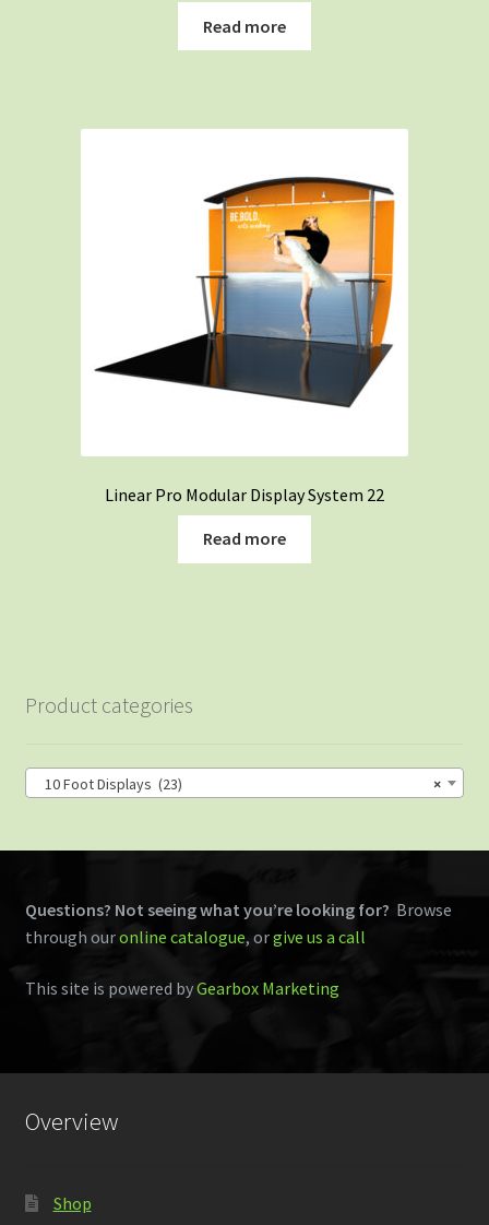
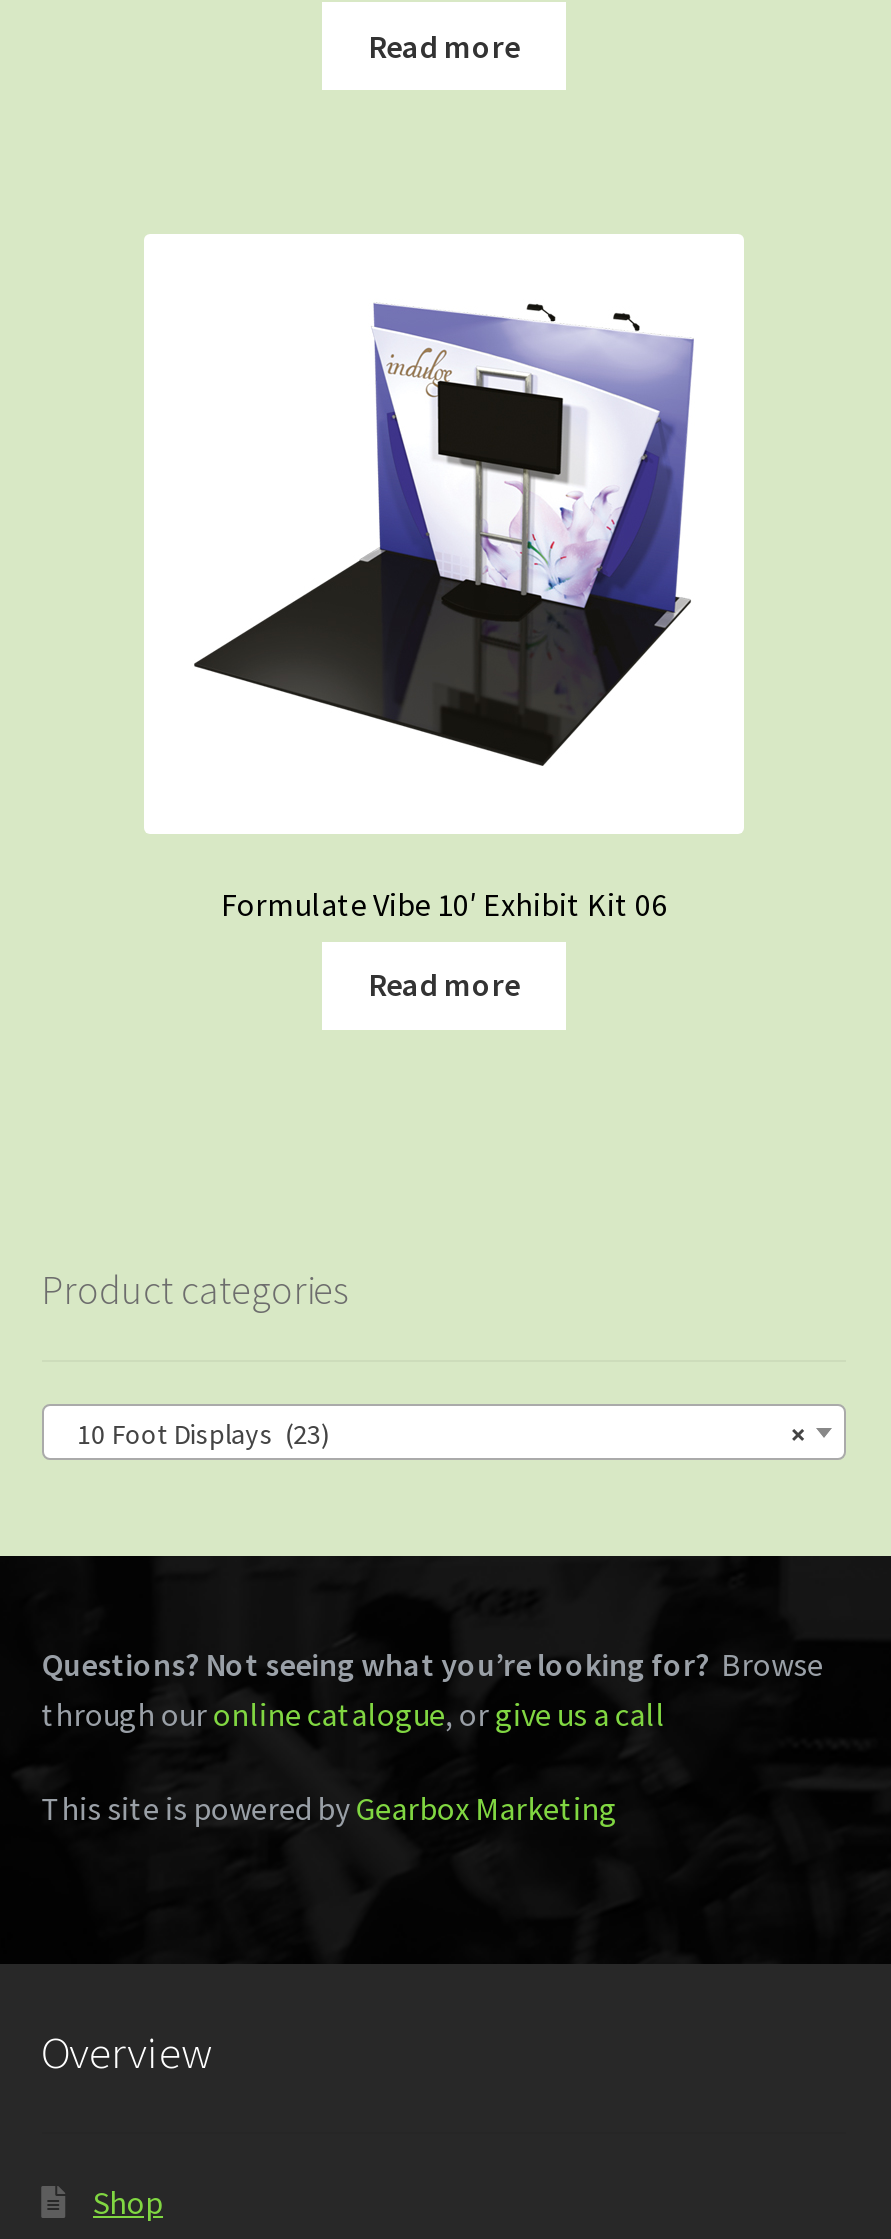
- [image]
+ [image]

- Linear Pro Modular Display System 22
+ Formulate Vibe 10′ Exhibit Kit 06
